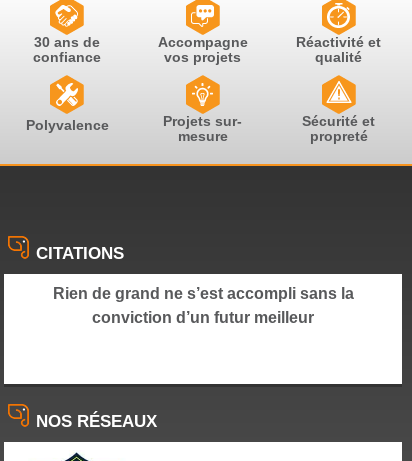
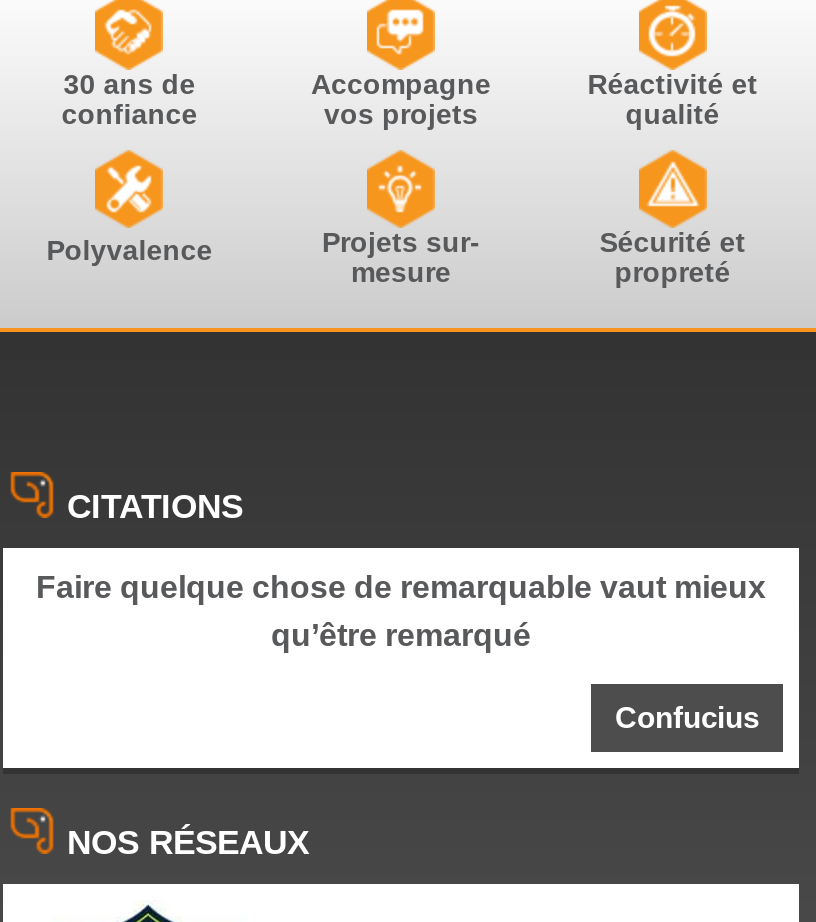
- Rien de grand ne s’est accompli sans la
- conviction d’un futur meilleur
+ Faire quelque chose de remarquable vaut mieux
+ qu’être remarqué
+ Confucius
